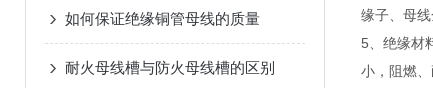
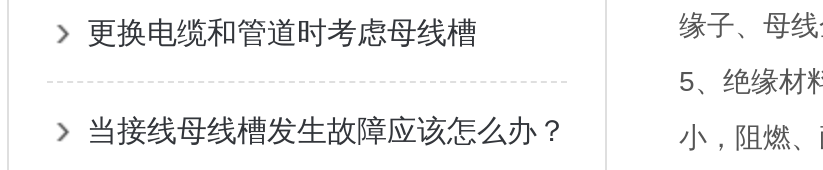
- 如何保证绝缘铜管母线的质量
+ 更换电缆和管道时考虑母线槽

- 耐火母线槽与防火母线槽的区别
+ 当接线母线槽发生故障应该怎么办？
